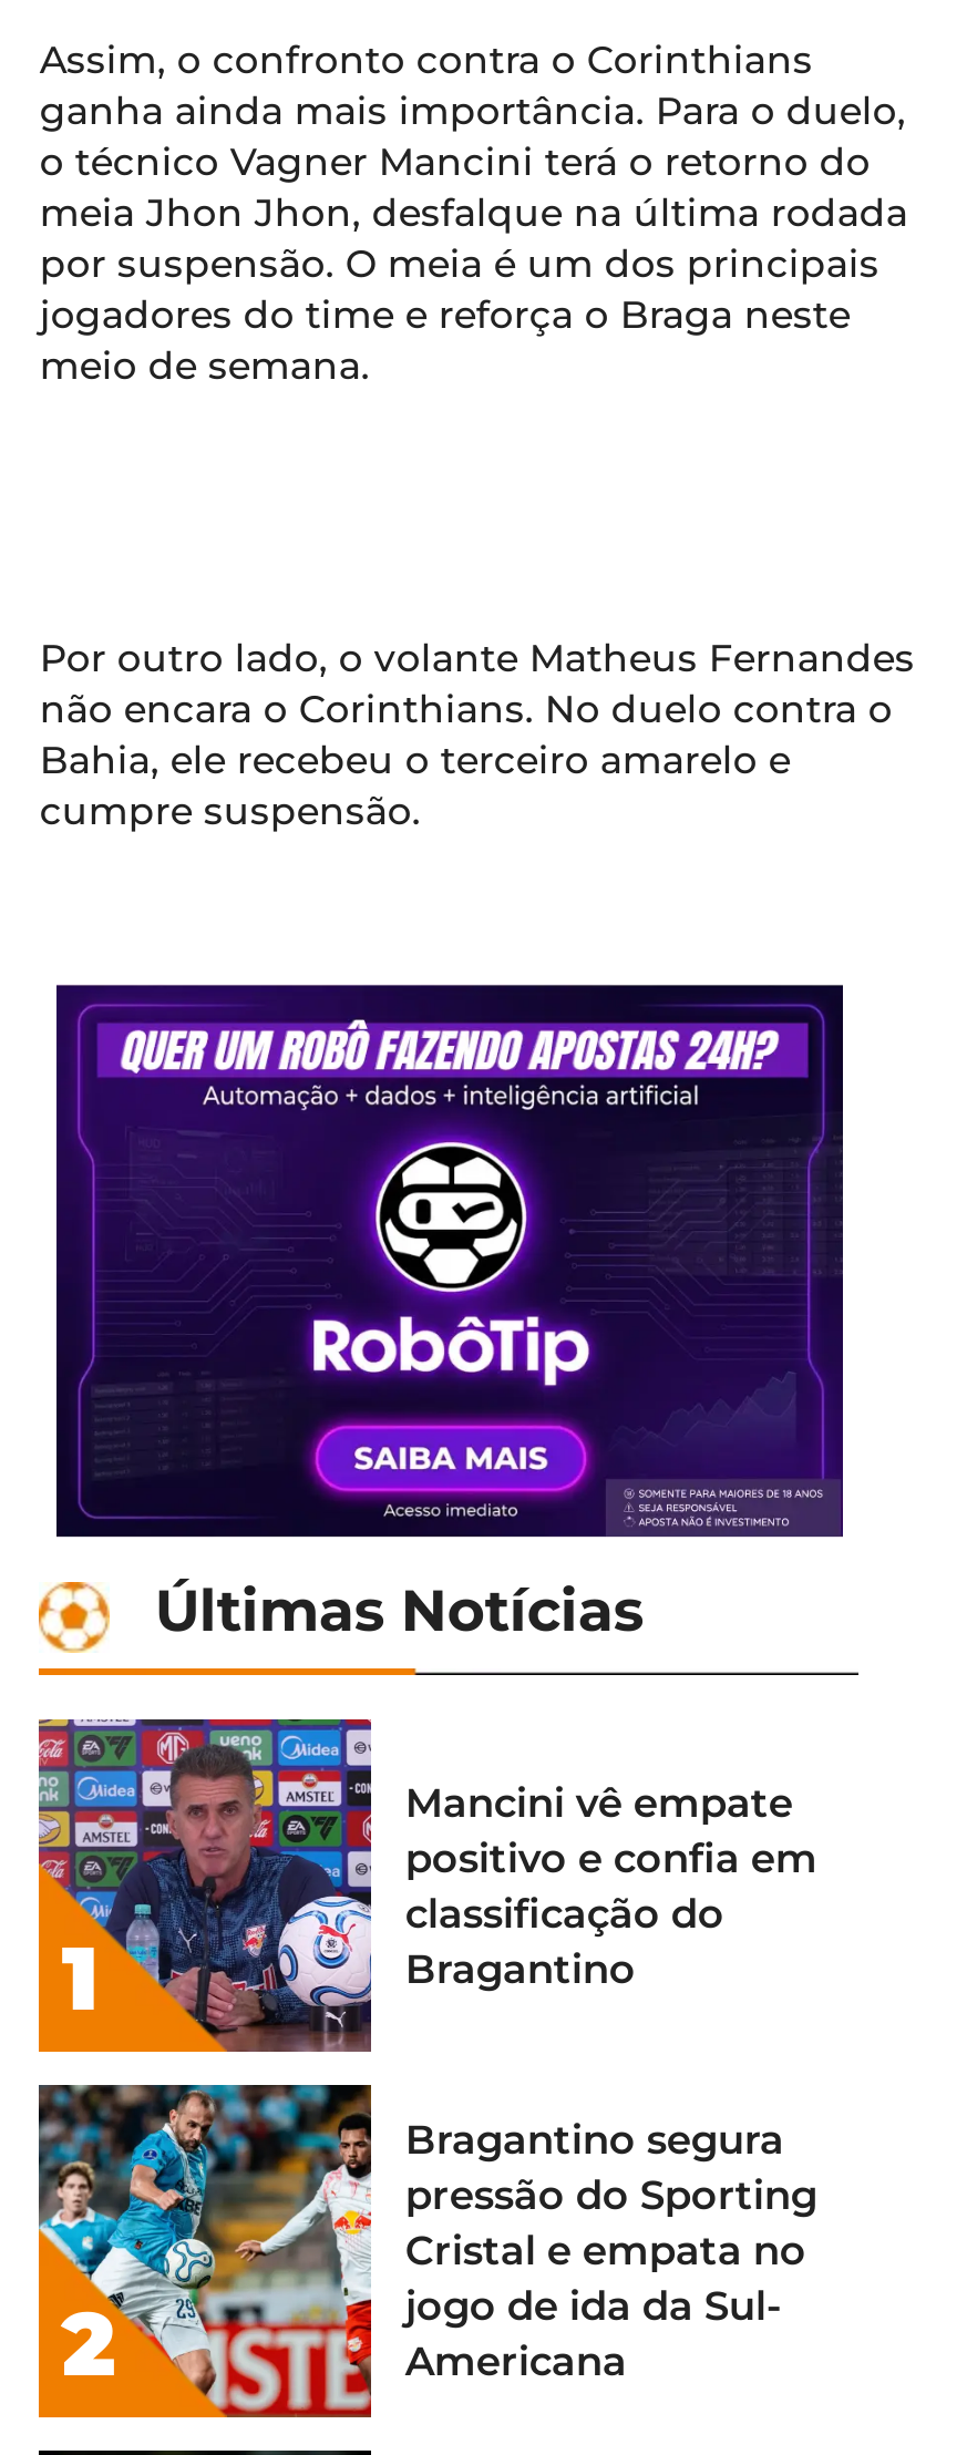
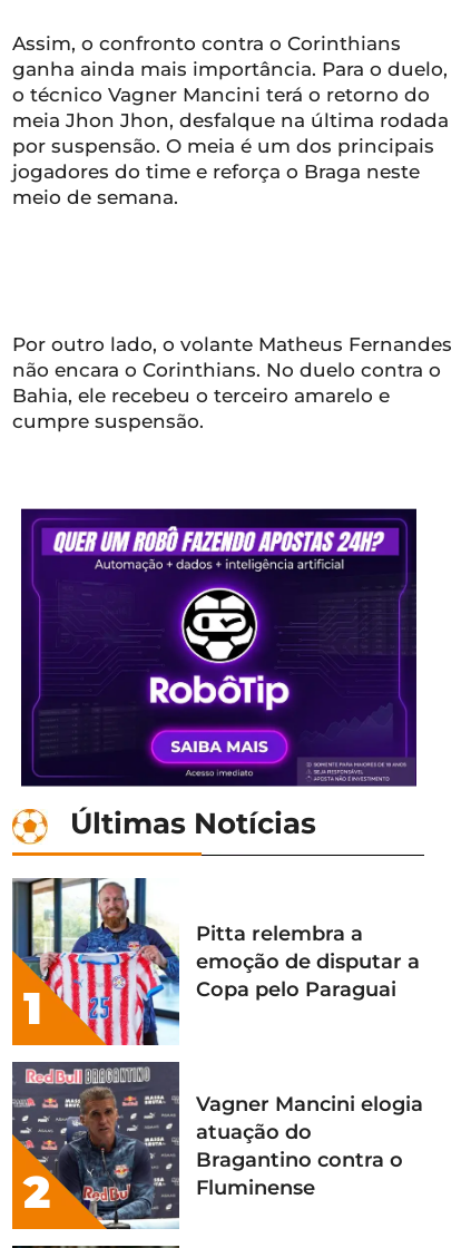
- [image]
- Mancini vê empate
- positivo e confia em
- classificação do
- Bragantino
+ [image]
+ Pitta relembra a
+ emoção de disputar a
+ Copa pelo Paraguai

- [image]
- Bragantino segura
- pressão do Sporting
- Cristal e empata no
- jogo de ida da Sul-
- Americana
+ [image]
+ Vagner Mancini elogia
+ atuação do
+ Bragantino contra o
+ Fluminense
